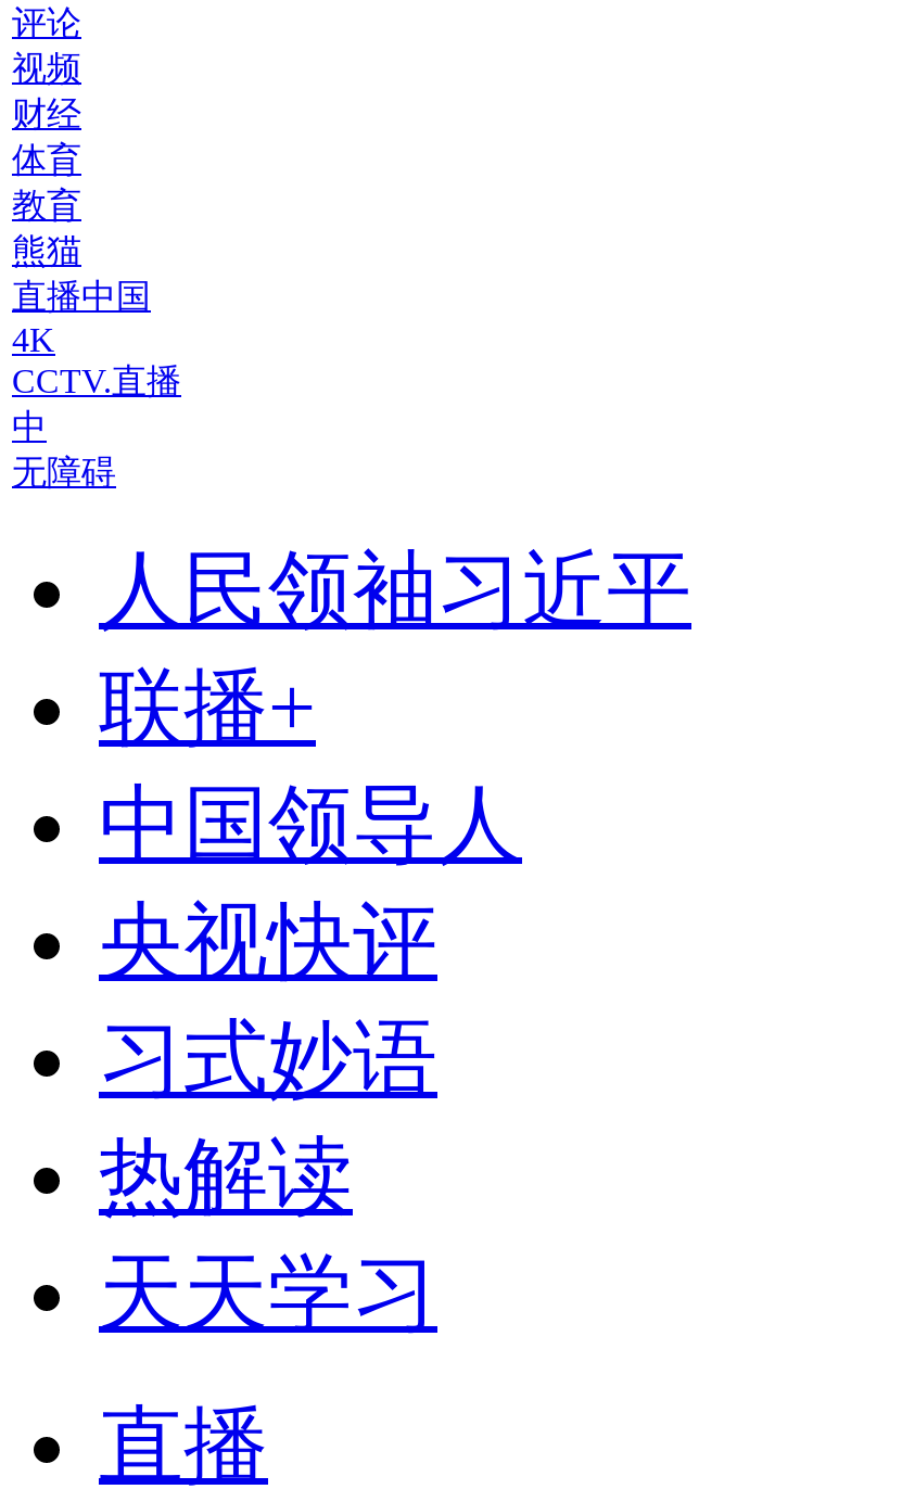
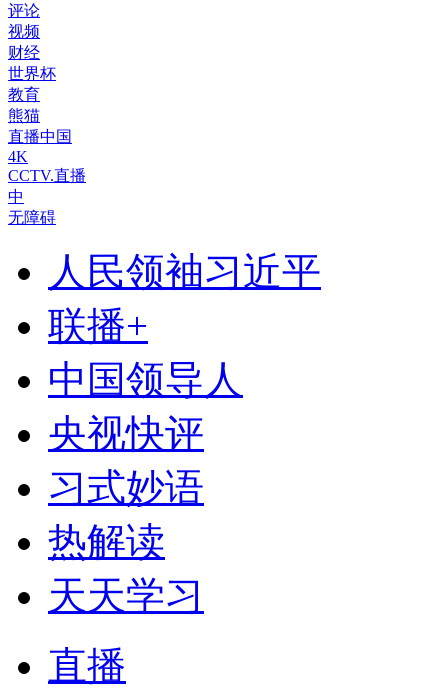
- 体育
+ 世界杯
